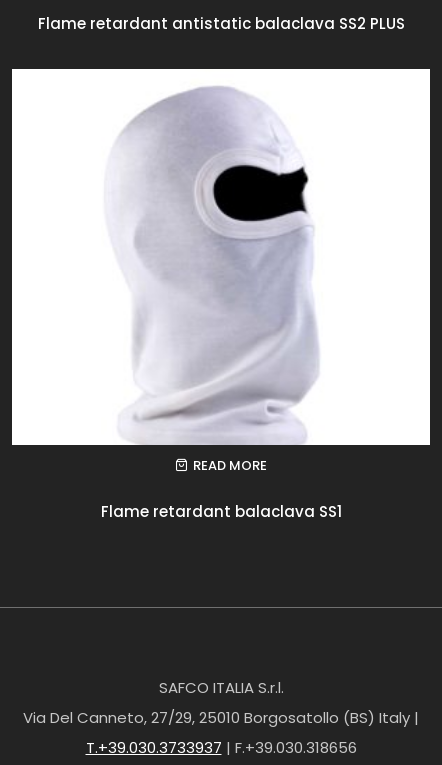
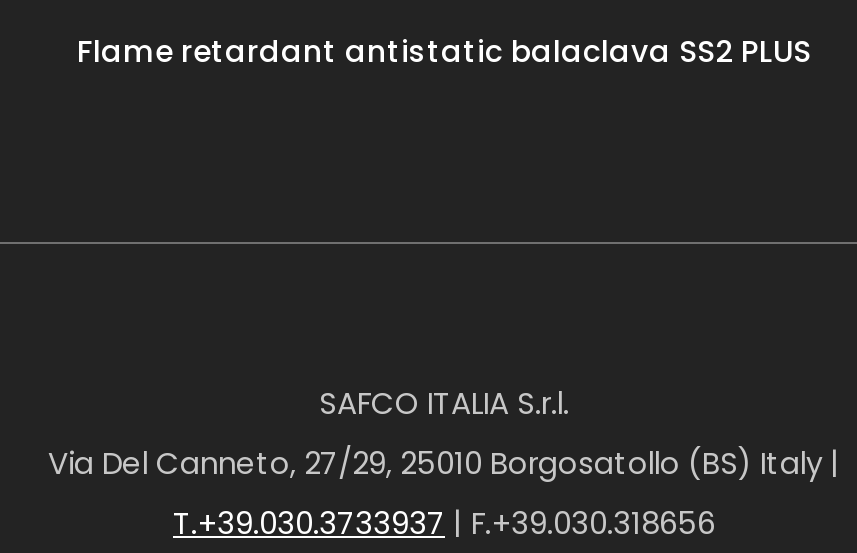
- [image]
- READ MORE
- Flame retardant balaclava SS1
